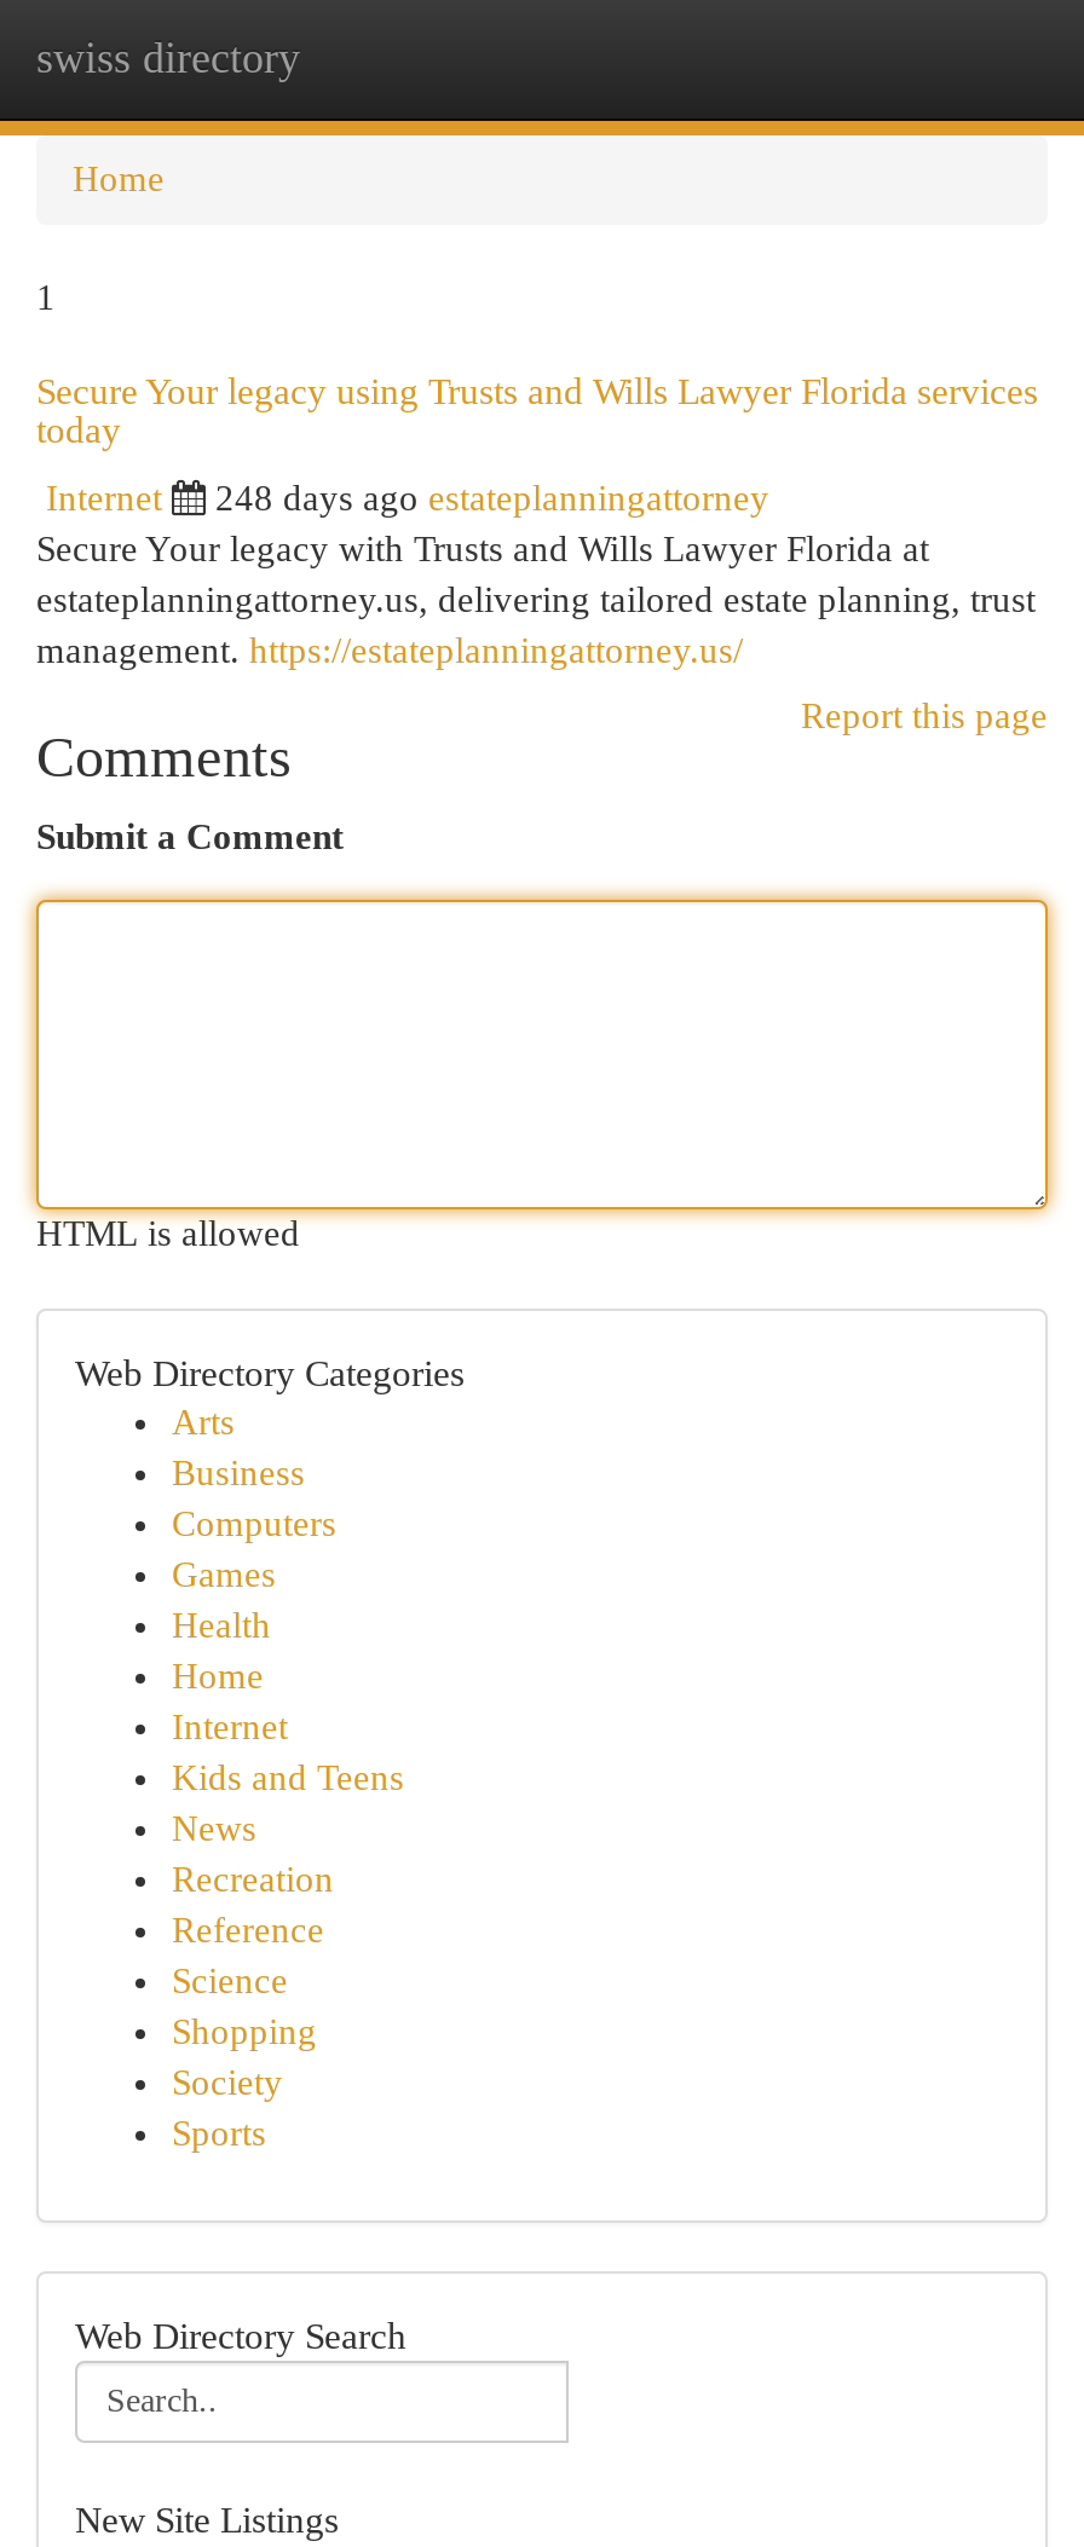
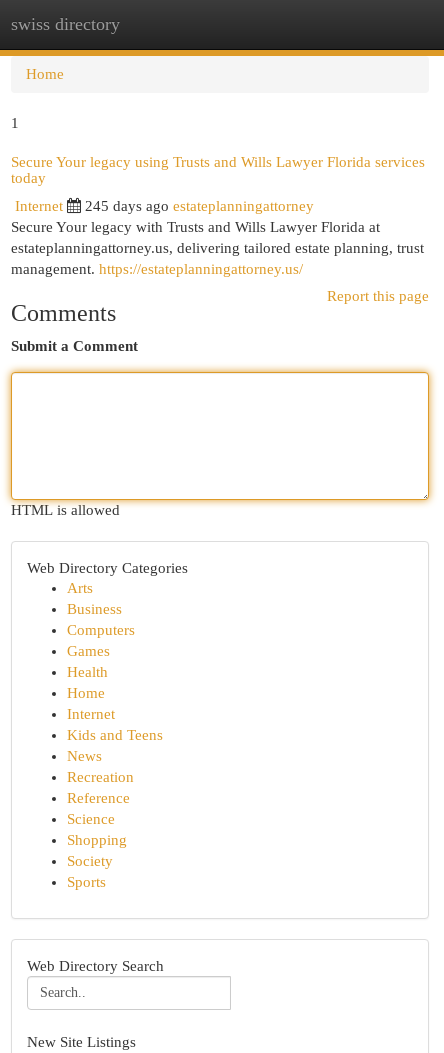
- 248 days ago estateplanningattorney
+ 245 days ago estateplanningattorney
